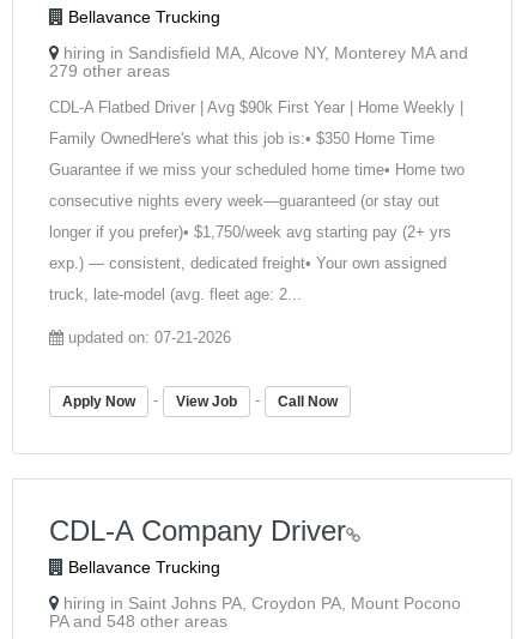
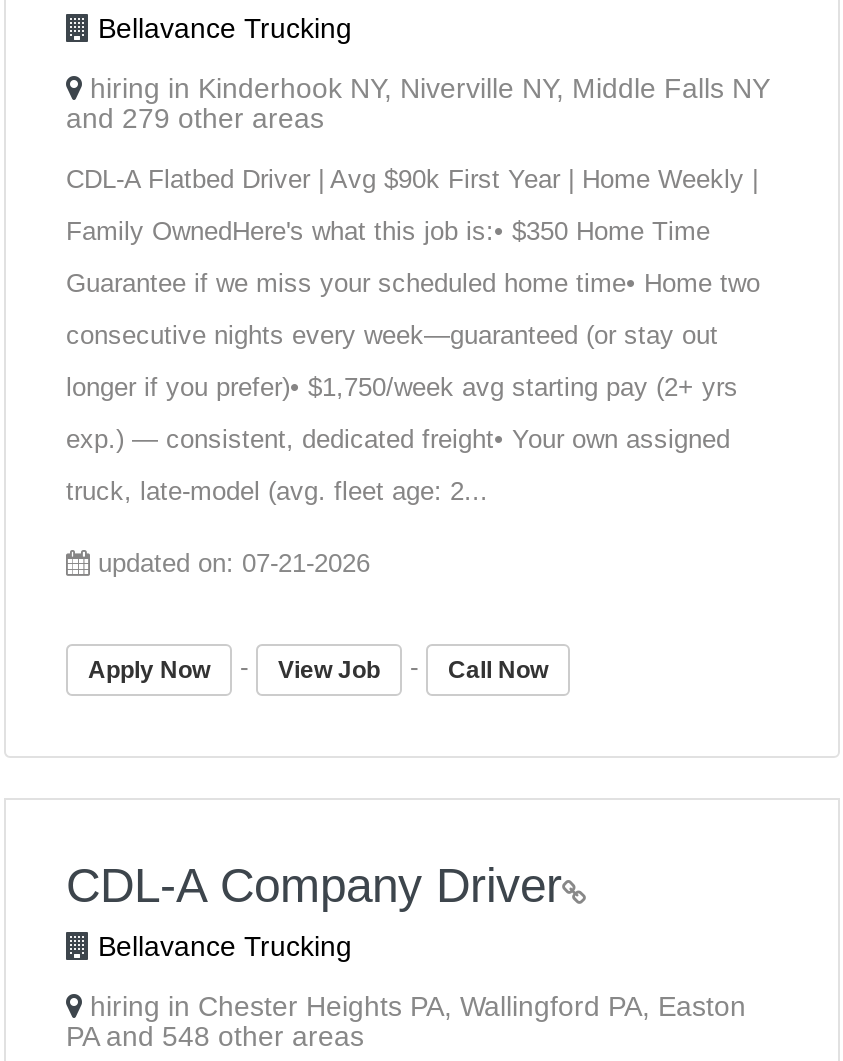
- hiring in Sandisfield MA, Alcove NY, Monterey MA and
- 279 other areas
+ hiring in Kinderhook NY, Niverville NY, Middle Falls NY
+ and 279 other areas

- hiring in Saint Johns PA, Croydon PA, Mount Pocono
+ hiring in Chester Heights PA, Wallingford PA, Easton
